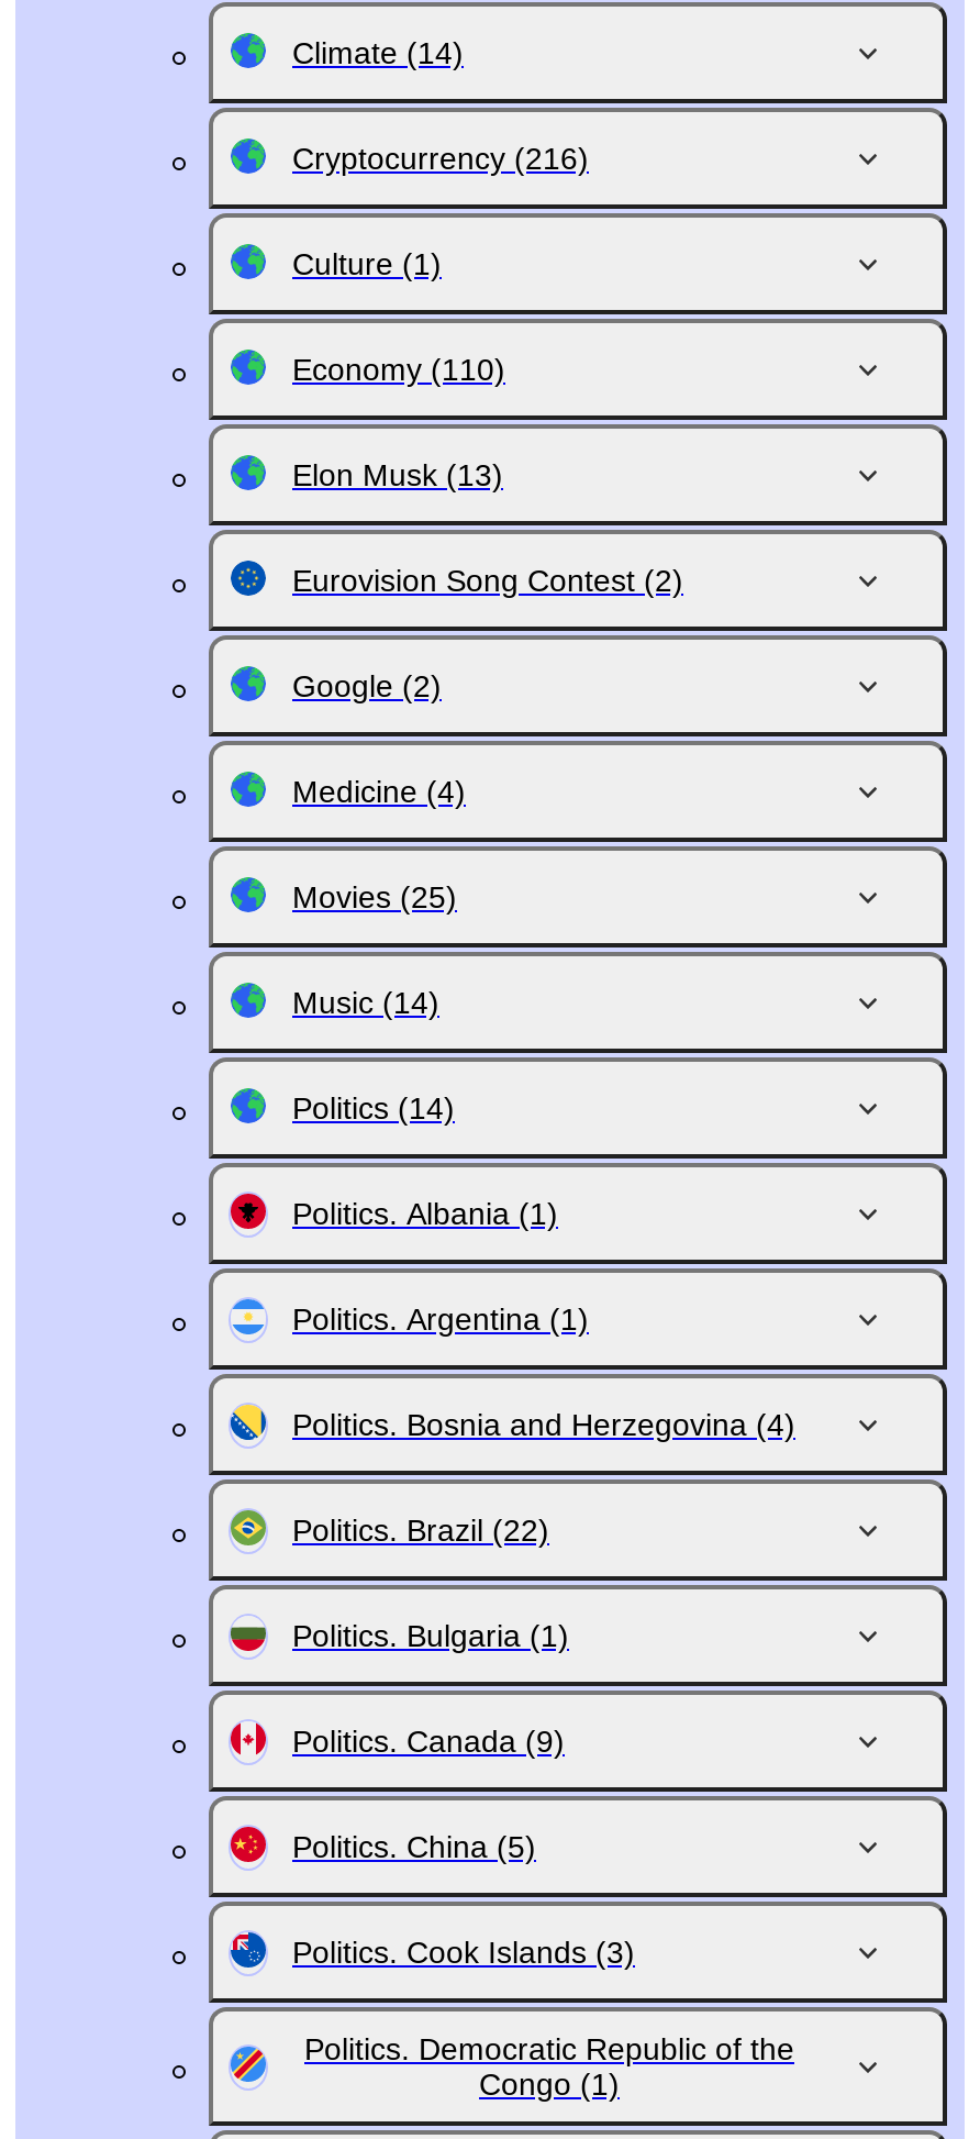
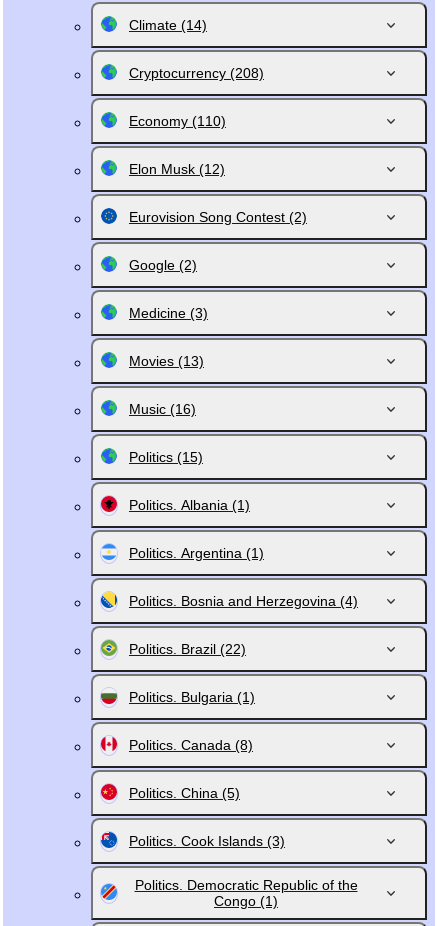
- Cryptocurrency (216)
- Culture (1)
+ Cryptocurrency (208)

- Elon Musk (13)
+ Elon Musk (12)

- Medicine (4)
+ Medicine (3)

- Movies (25)
+ Movies (13)

- Music (14)
+ Music (16)

- Politics (14)
+ Politics (15)

- Politics. Canada (9)
+ Politics. Canada (8)
